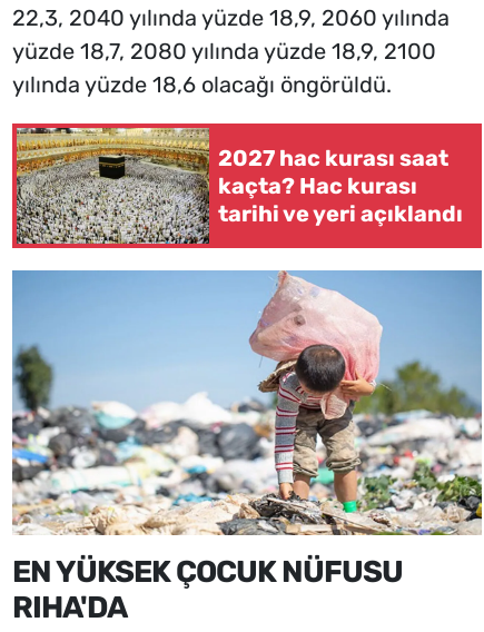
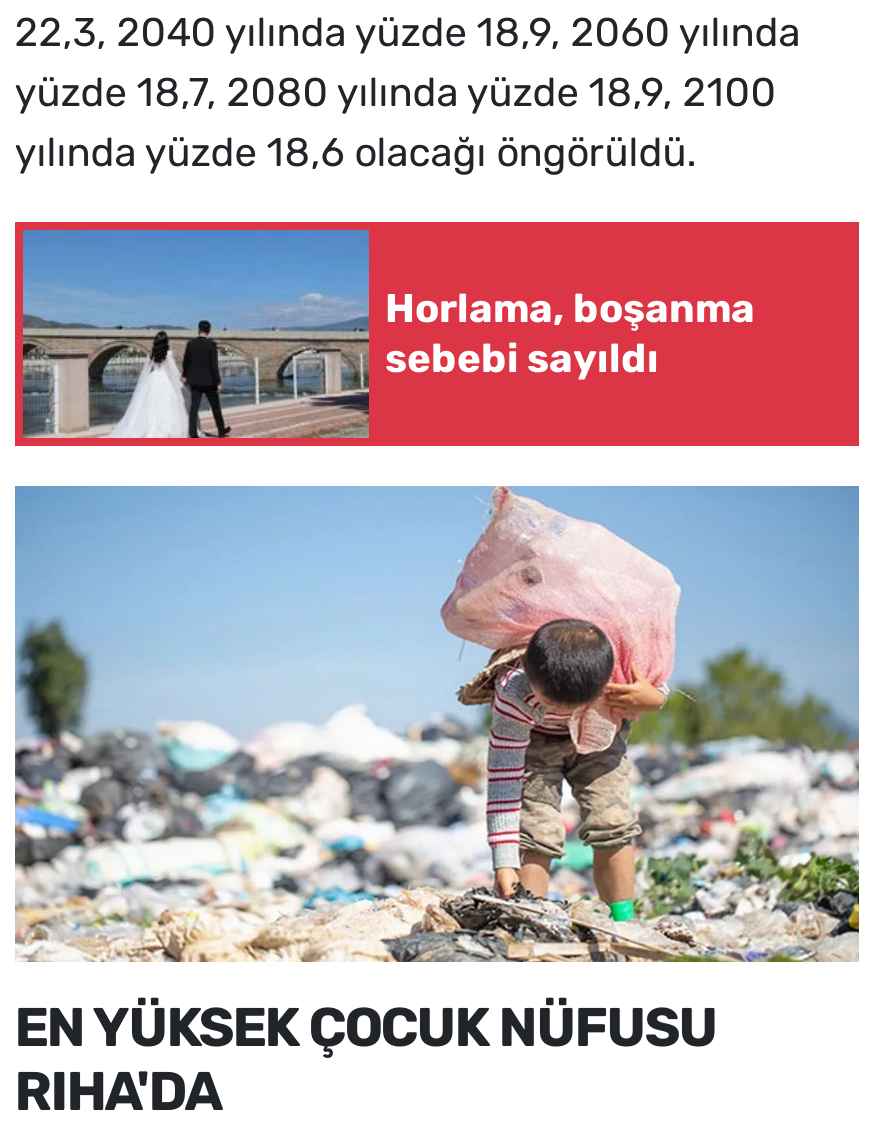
- [image]
- 2027 hac kurası saat
- kaçta? Hac kurası
- tarihi ve yeri açıklandı
+ [image]
+ Horlama, boşanma
+ sebebi sayıldı
